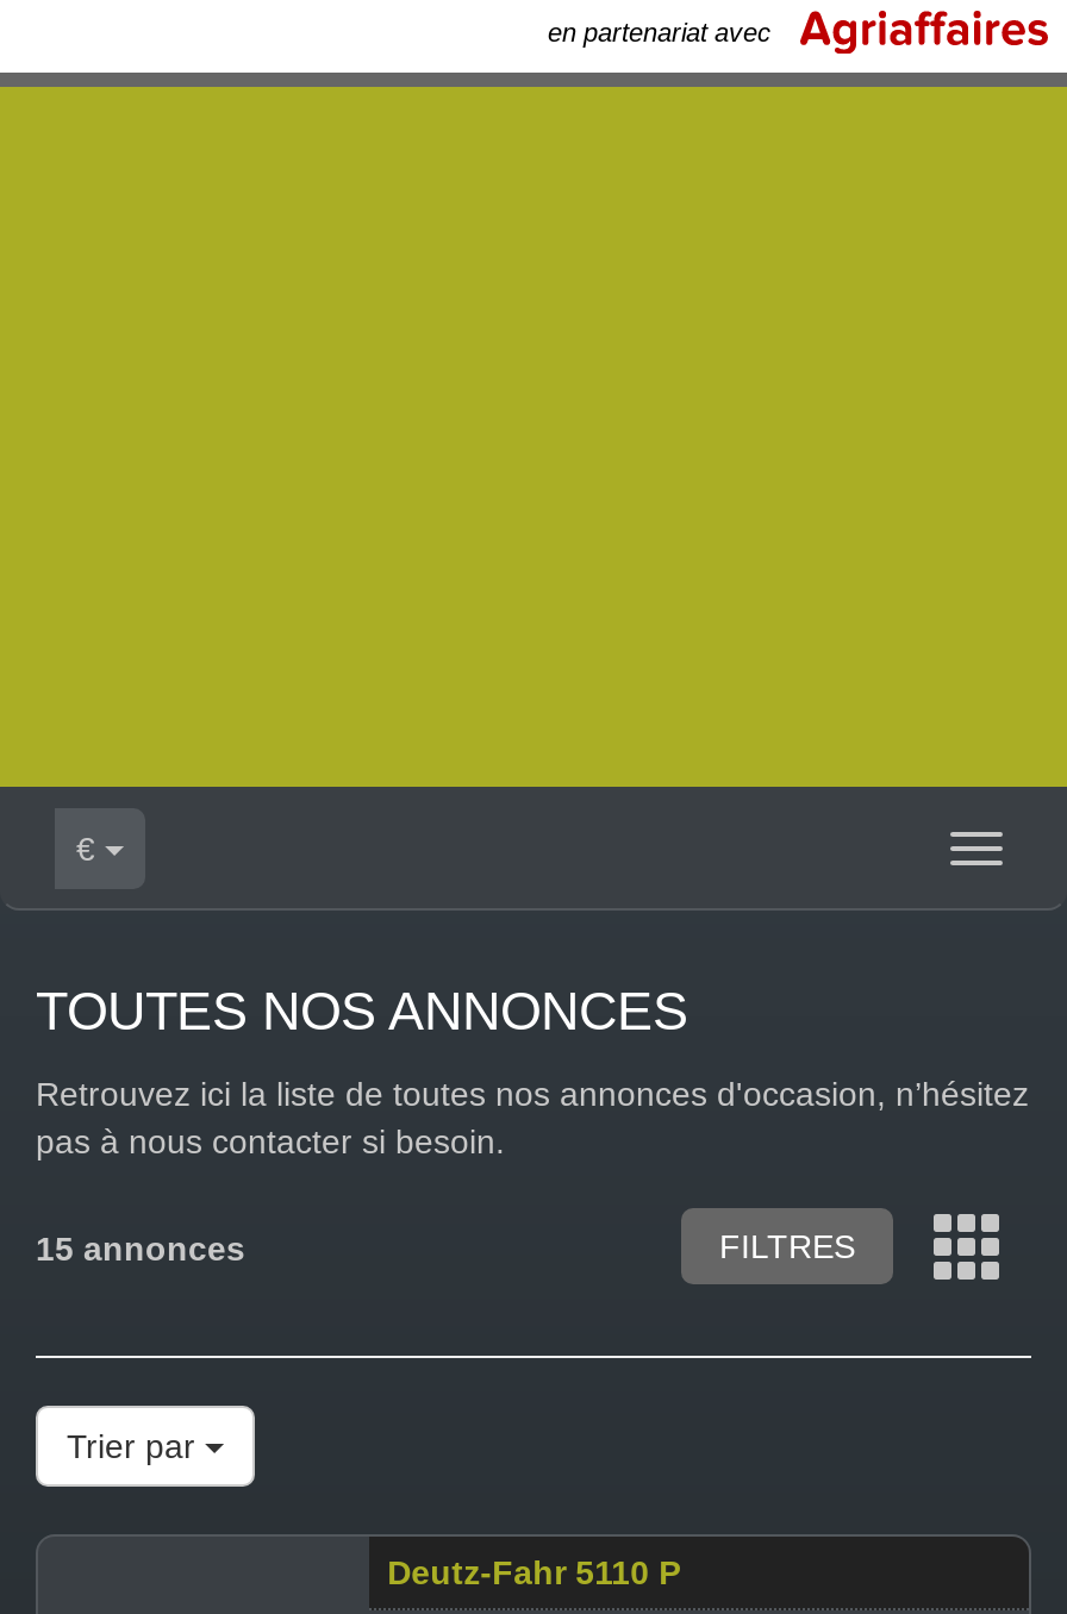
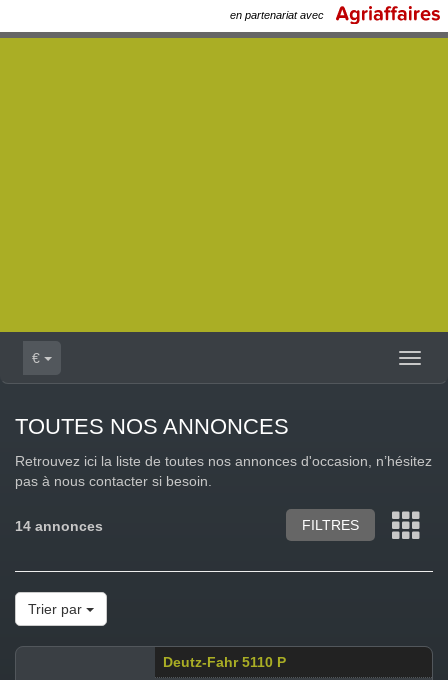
- 15 annonces
+ 14 annonces
